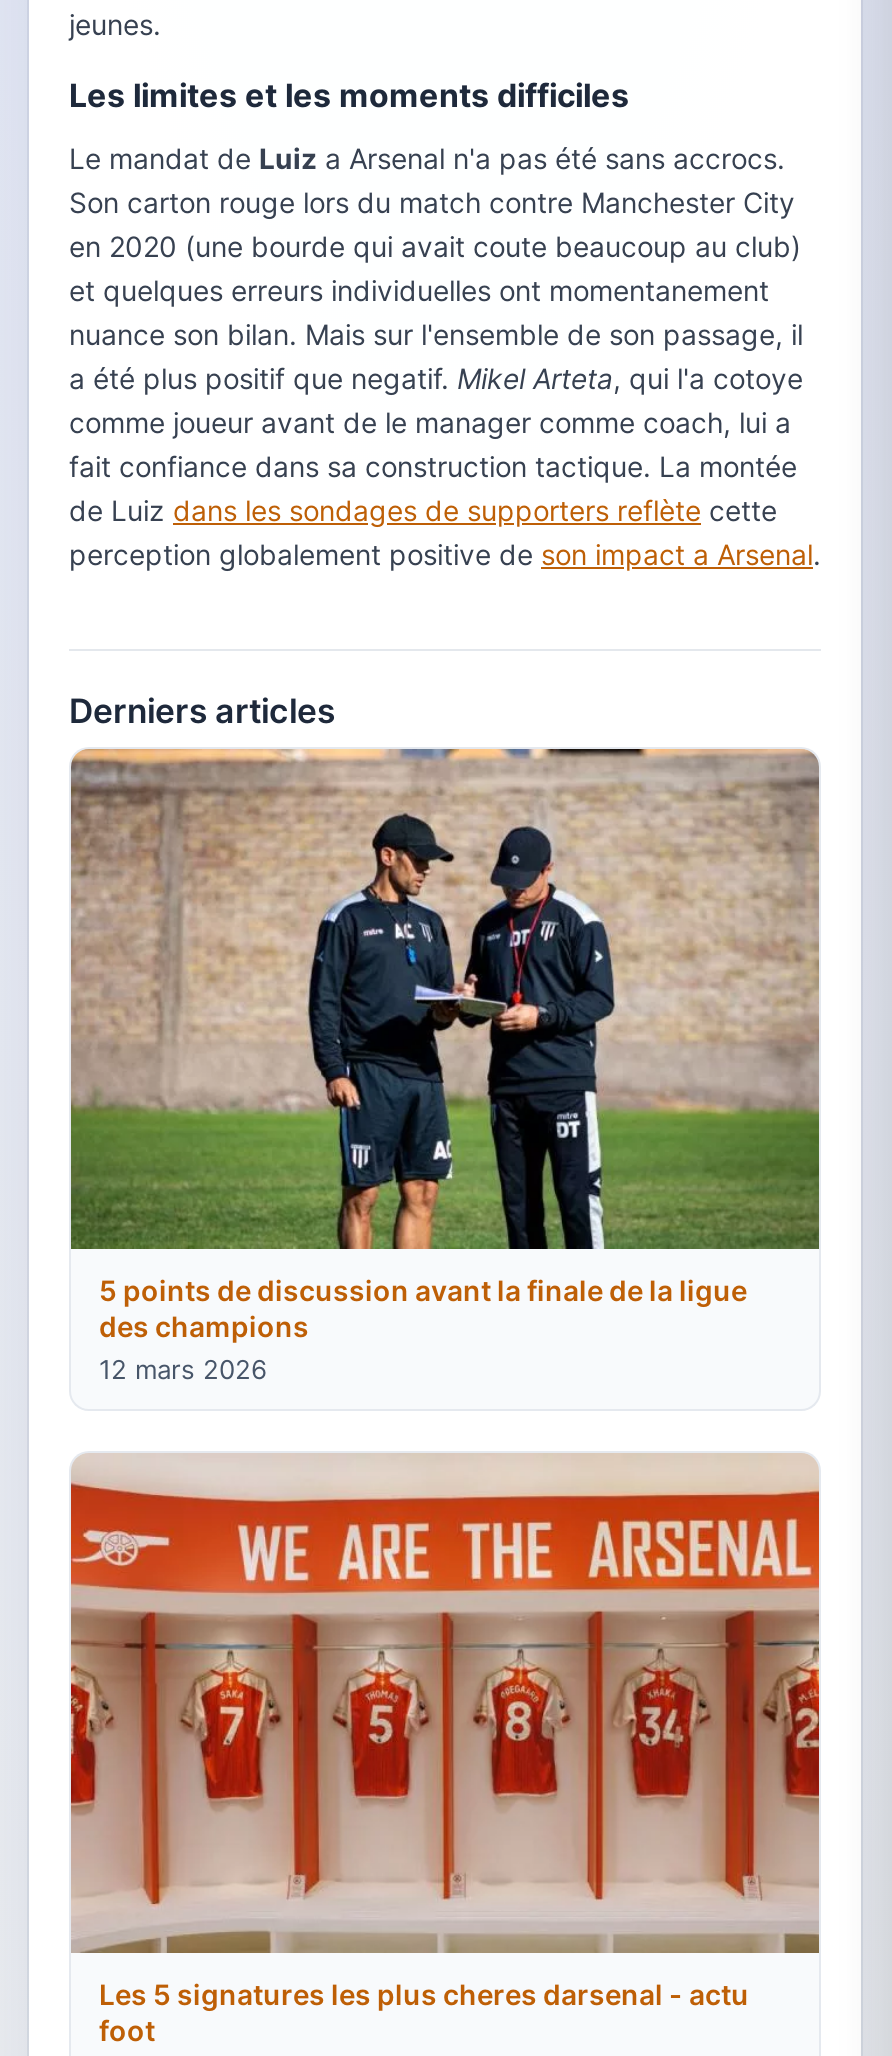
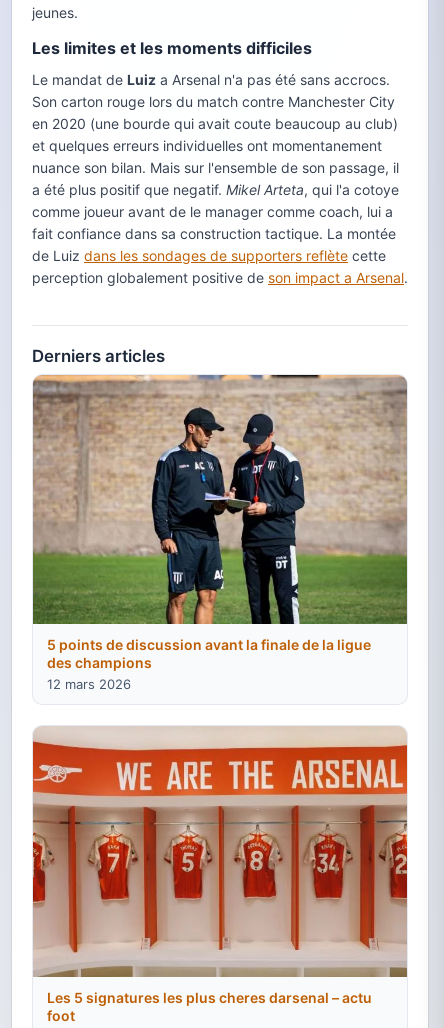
- Les 5 signatures les plus cheres darsenal - actu
+ Les 5 signatures les plus cheres darsenal – actu
